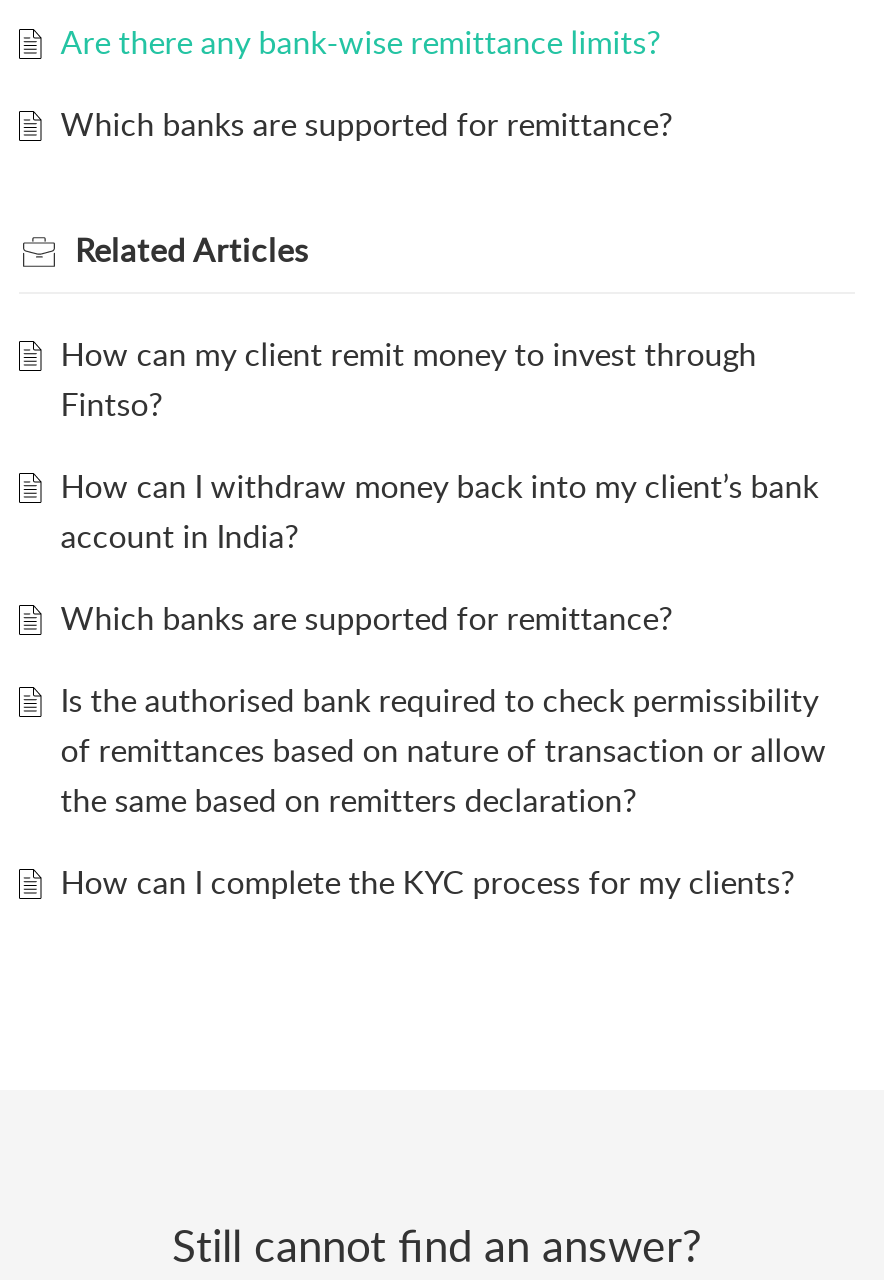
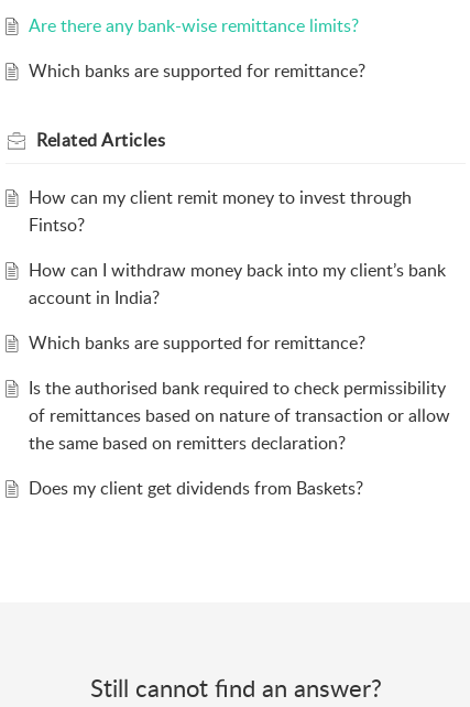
- How can I complete the KYC process for my clients?
+ Does my client get dividends from Baskets?
